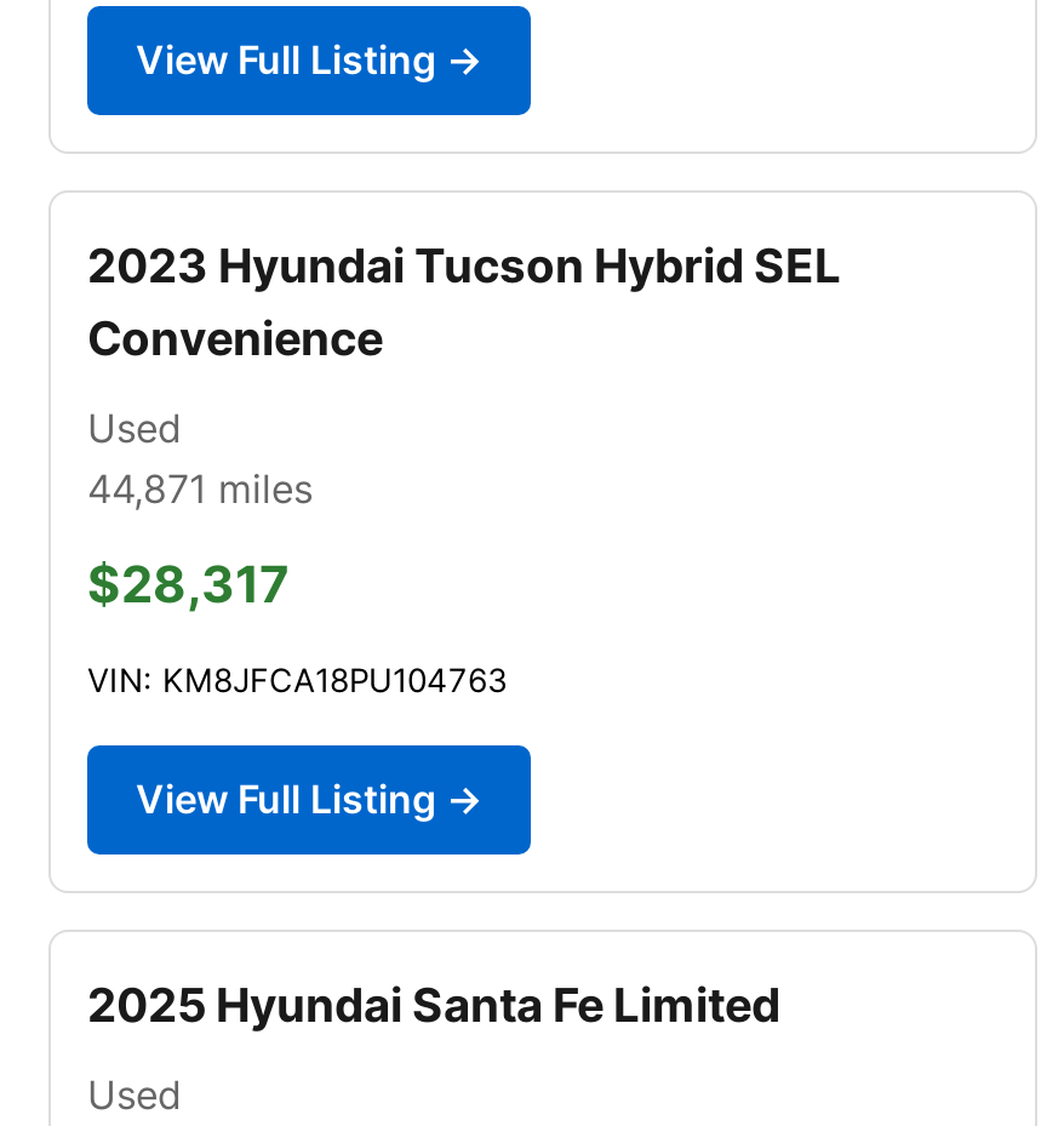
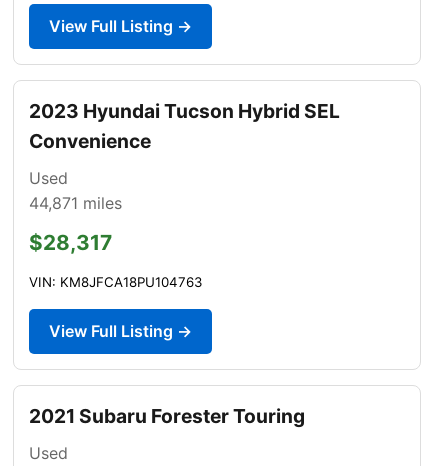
- 2025 Hyundai Santa Fe Limited
+ 2021 Subaru Forester Touring
